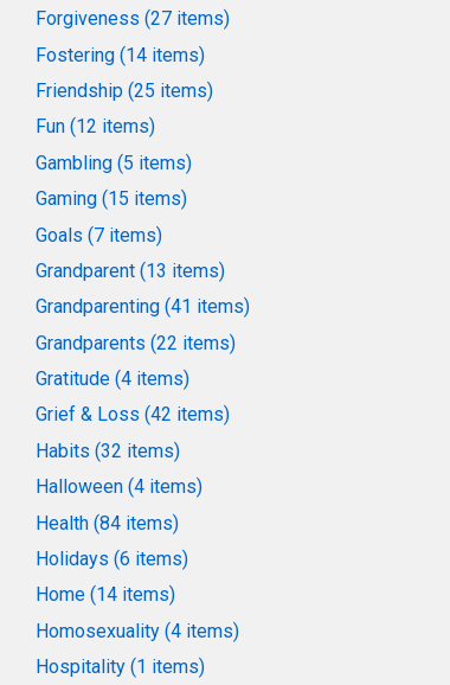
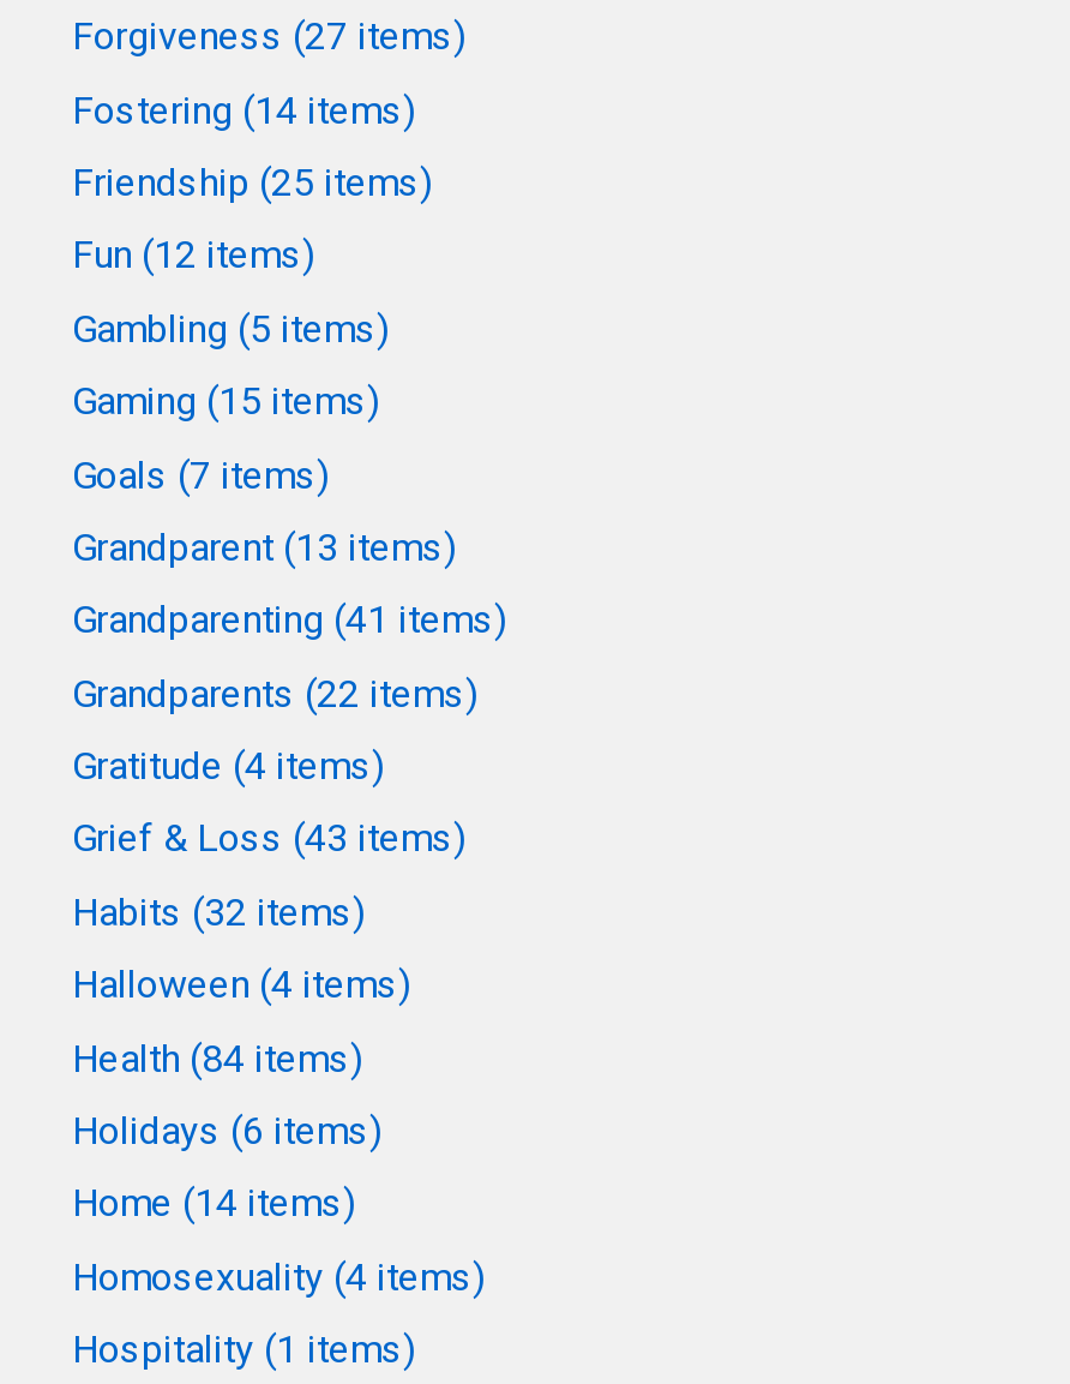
- Grief & Loss (42 items)
+ Grief & Loss (43 items)
